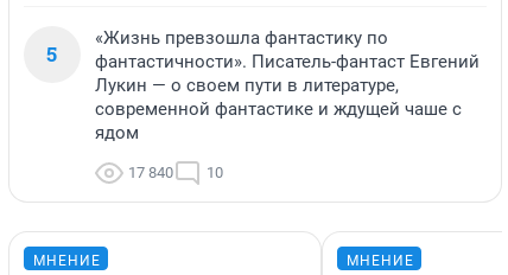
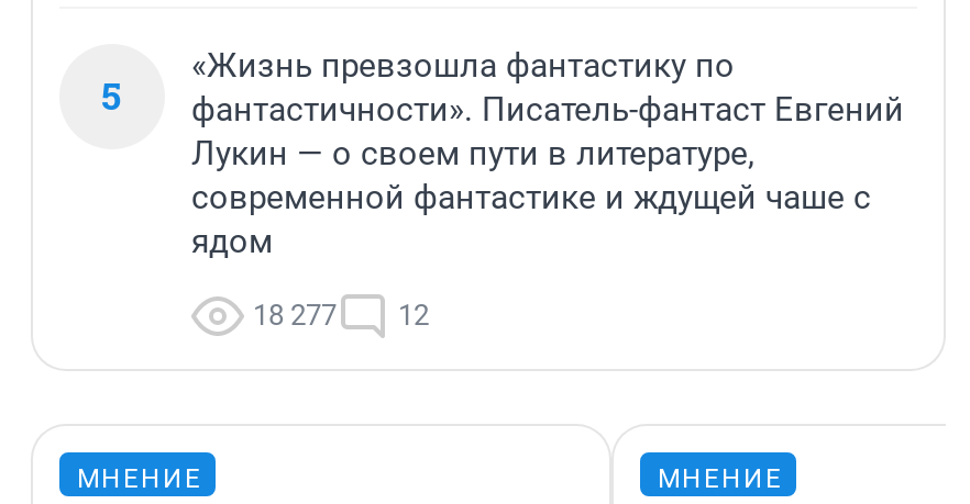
- 17 840
+ 18 277

- 10
+ 12
